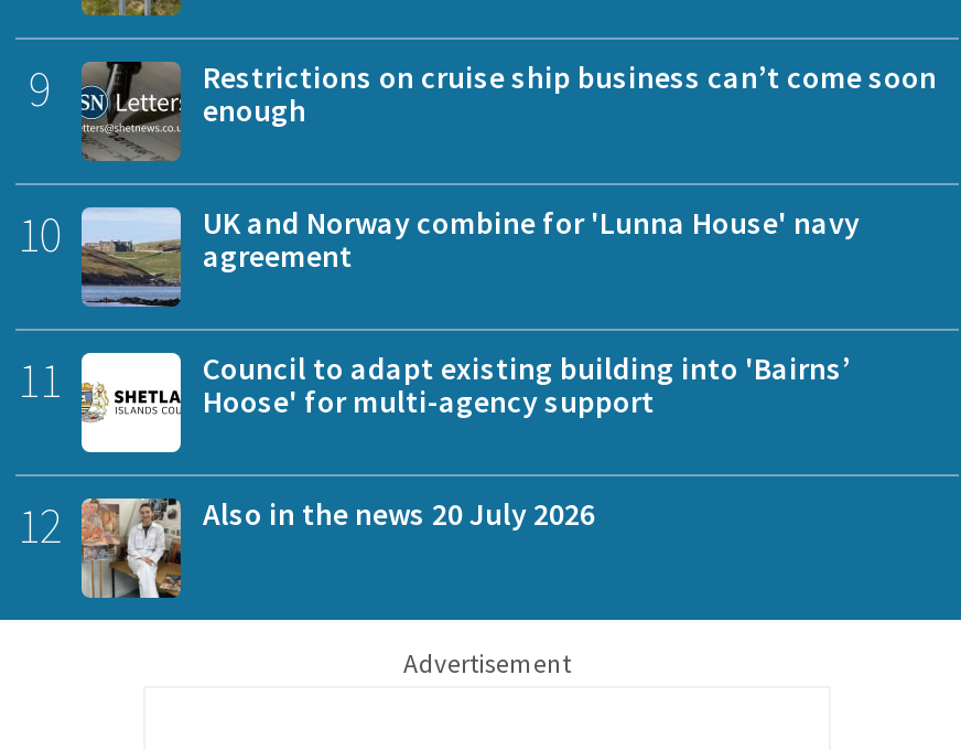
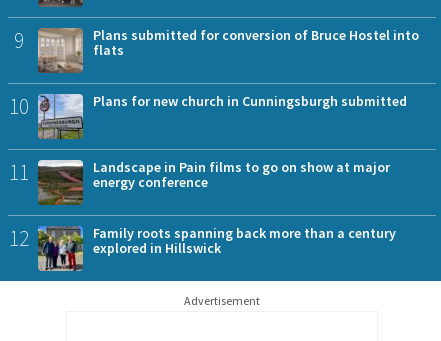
- [image]
- Restrictions on cruise ship business can’t come soon
- enough
+ [image]
+ Plans submitted for conversion of Bruce Hostel into
+ flats

- [image]
- UK and Norway combine for 'Lunna House' navy
- agreement
+ [image]
+ Plans for new church in Cunningsburgh submitted

- [image]
- Council to adapt existing building into 'Bairns’
- Hoose' for multi-agency support
+ [image]
+ Landscape in Pain films to go on show at major
+ energy conference

- [image]
- Also in the news 20 July 2026
+ [image]
+ Family roots spanning back more than a century
+ explored in Hillswick
